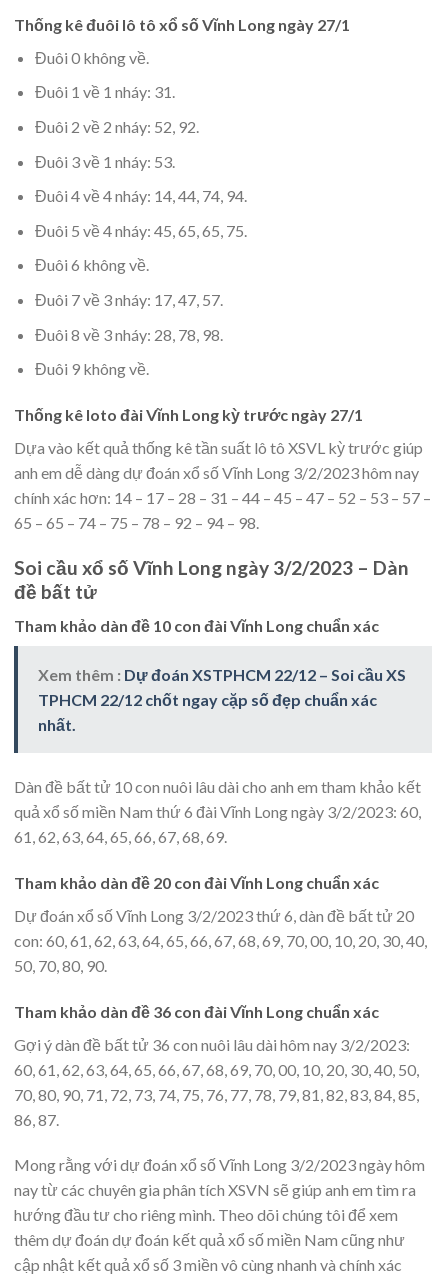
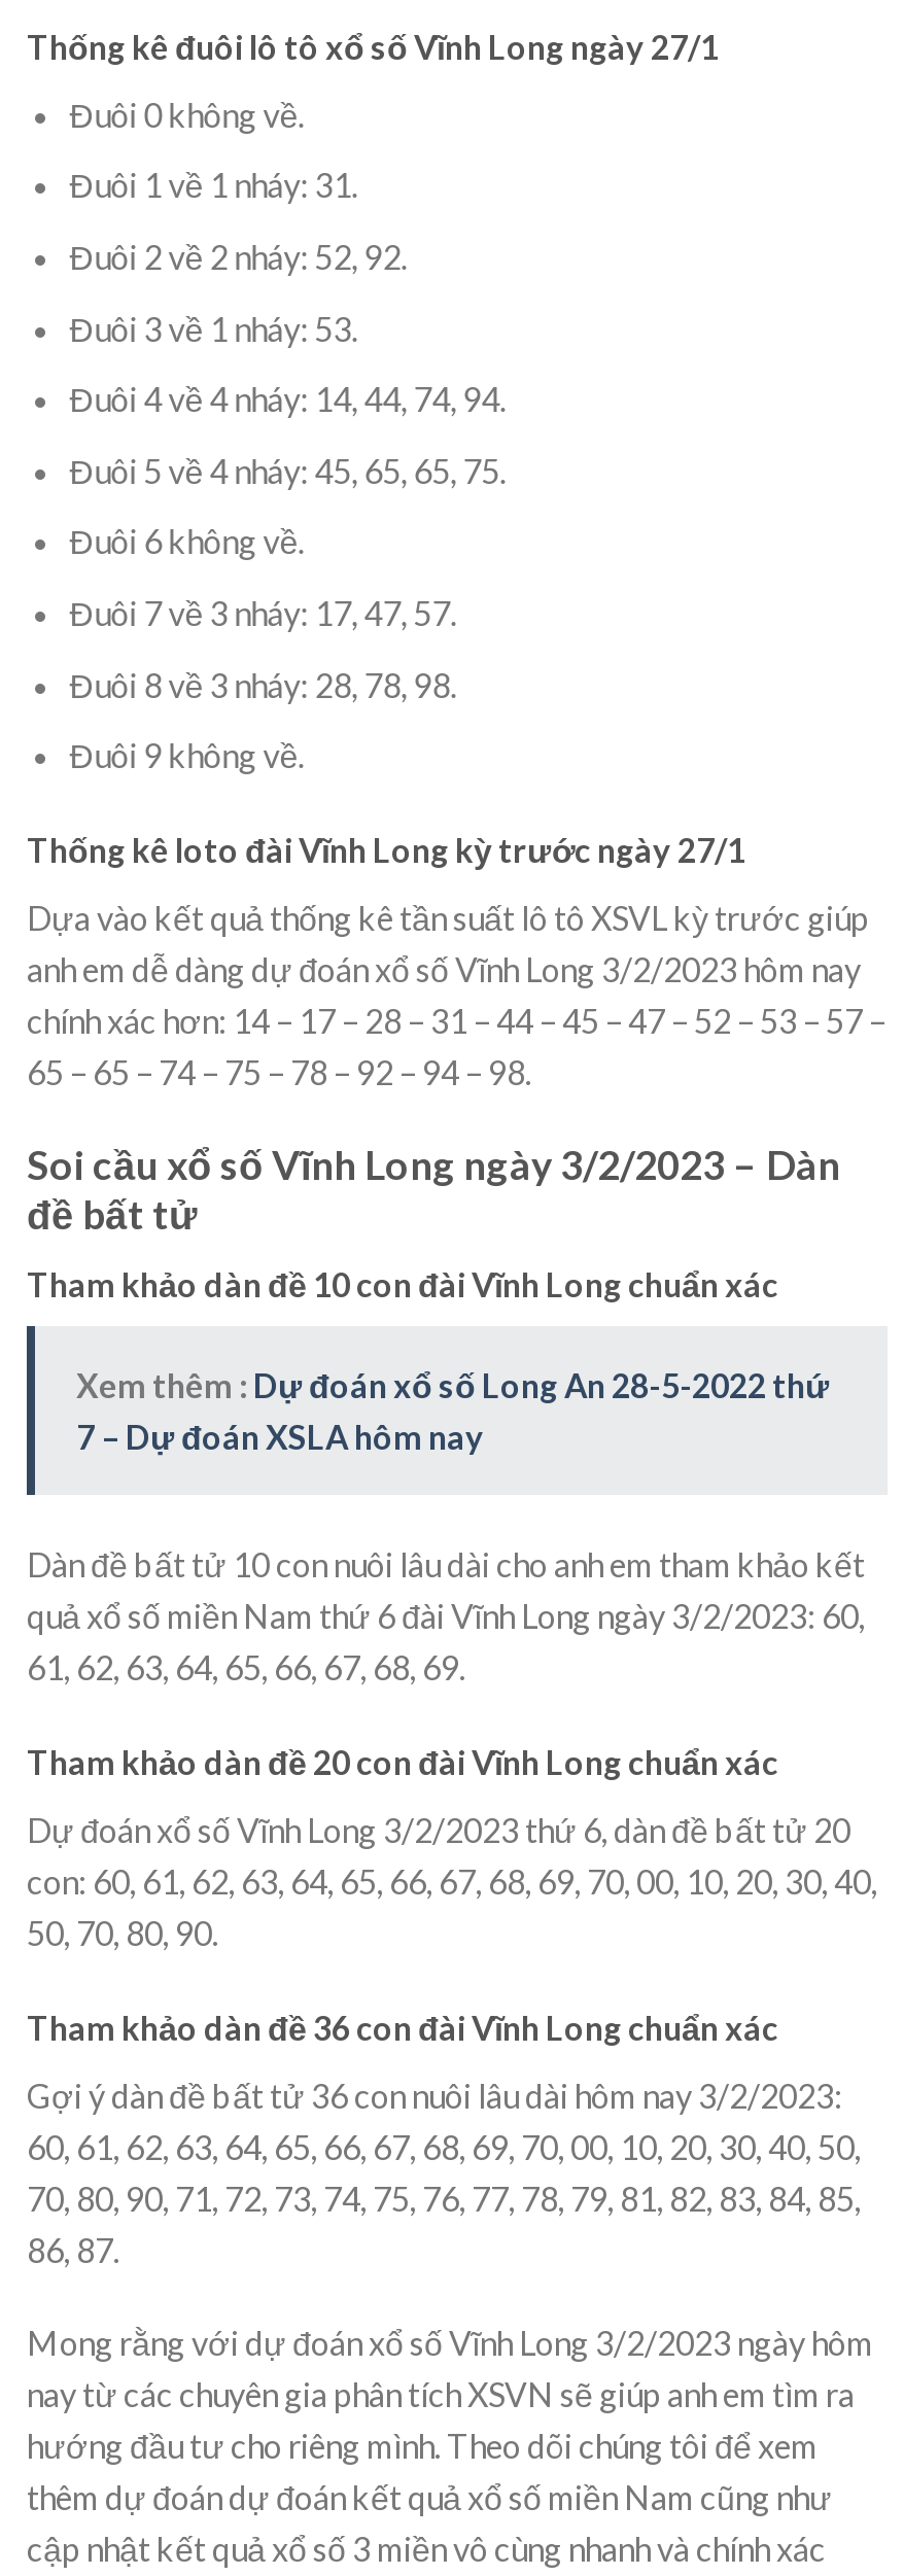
- Xem thêm : Dự đoán XSTPHCM 22/12 – Soi cầu XS
- TPHCM 22/12 chốt ngay cặp số đẹp chuẩn xác
- nhất.
+ Xem thêm : Dự đoán xổ số Long An 28-5-2022 thứ
+ 7 – Dự đoán XSLA hôm nay
